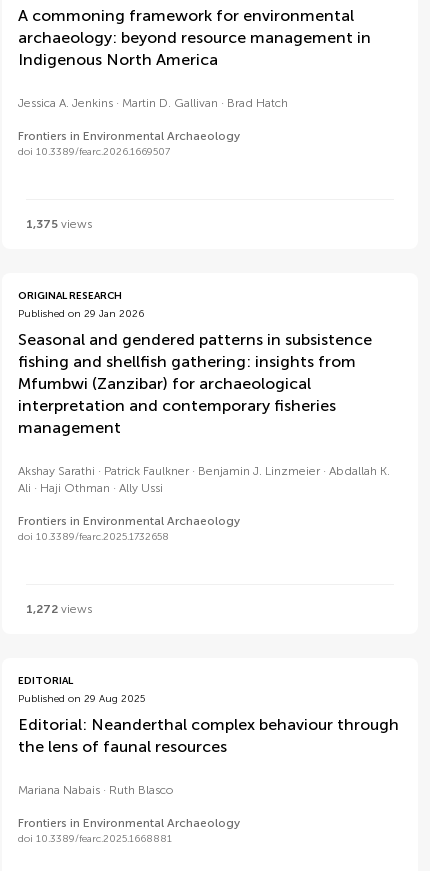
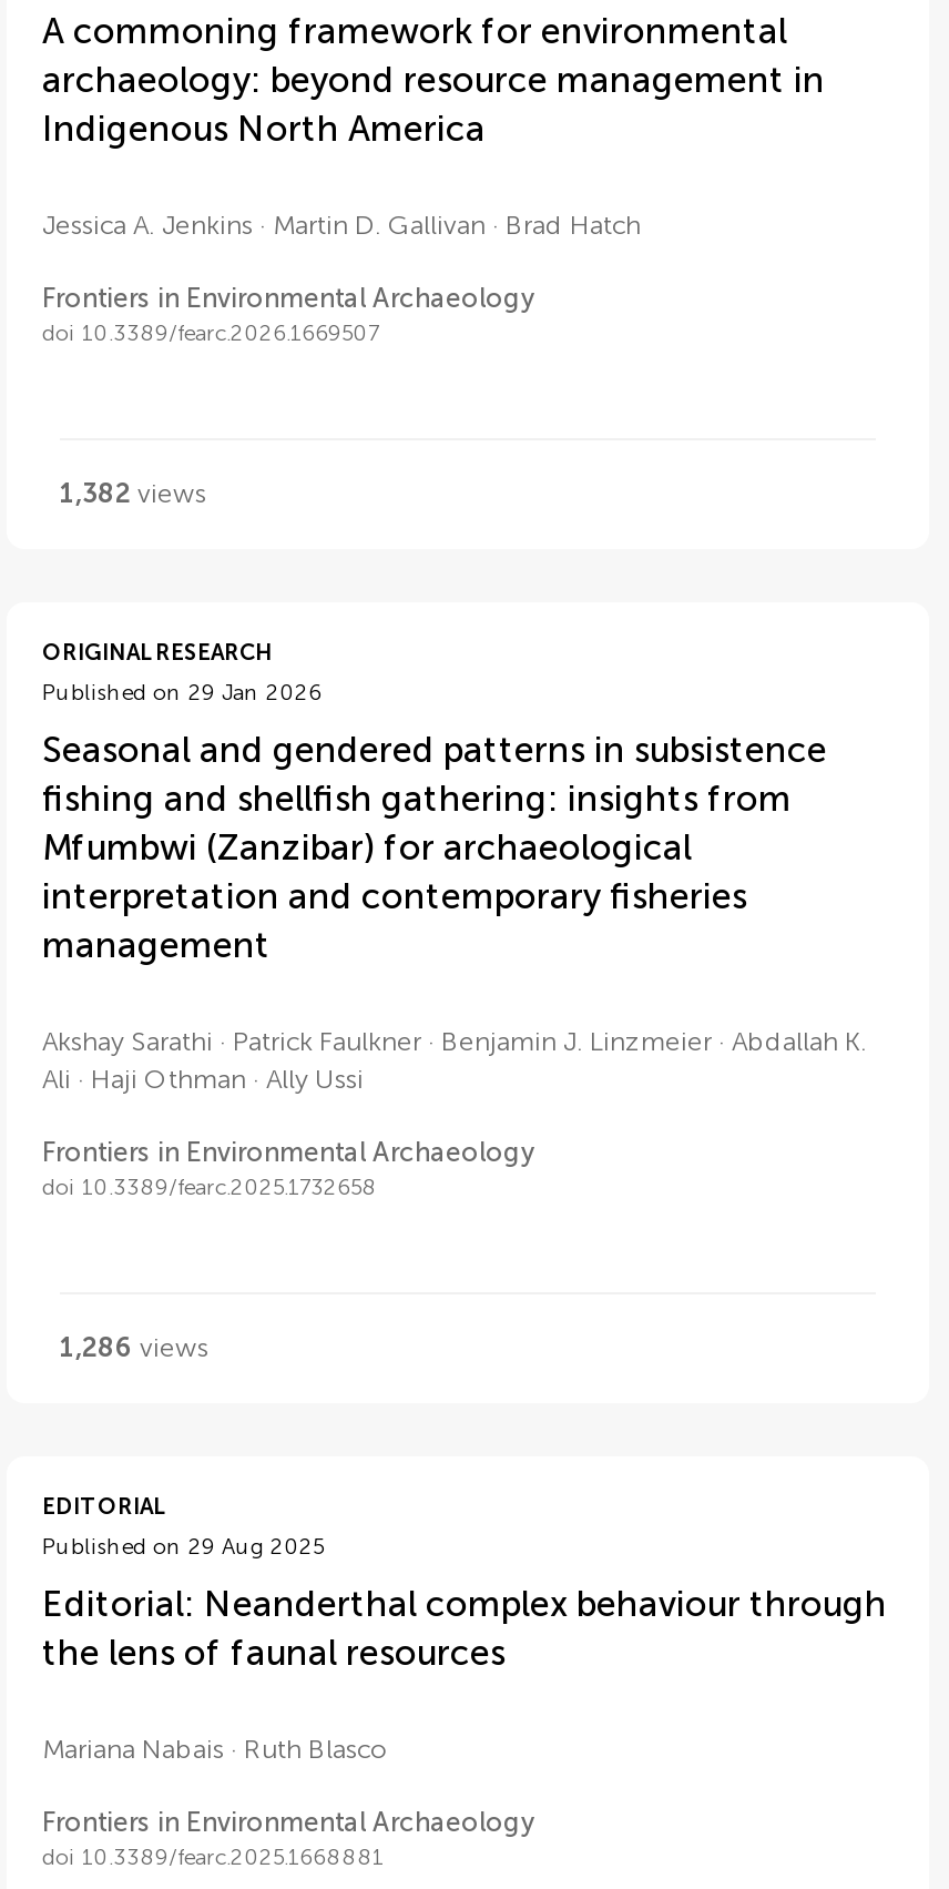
- 1,375 views
+ 1,382 views

- 1,272 views
+ 1,286 views
